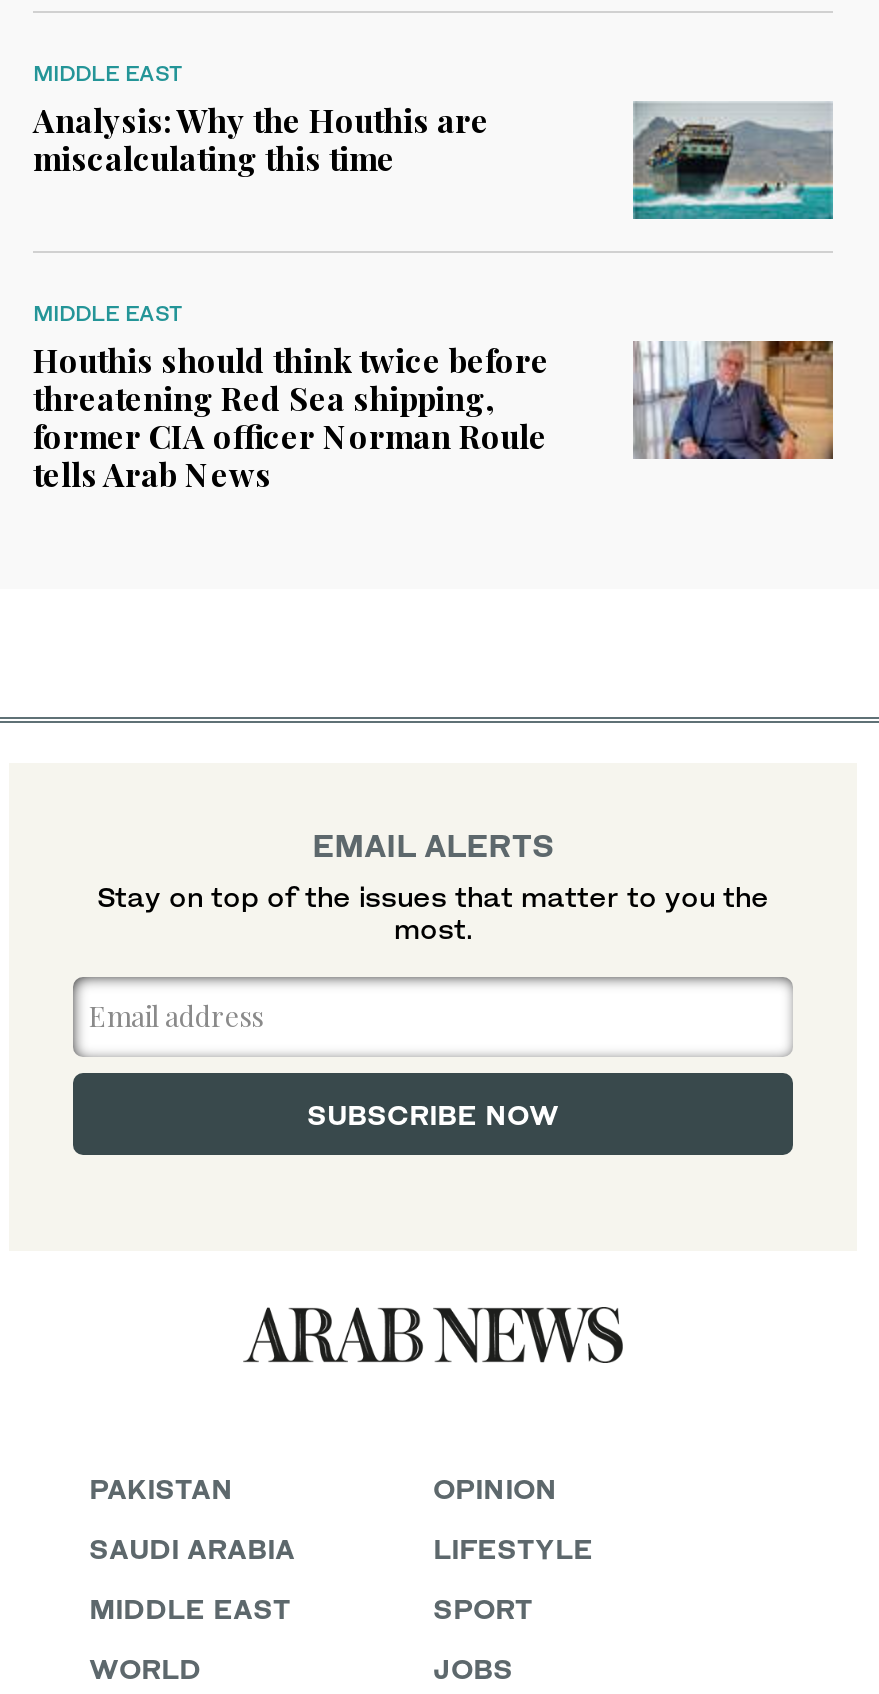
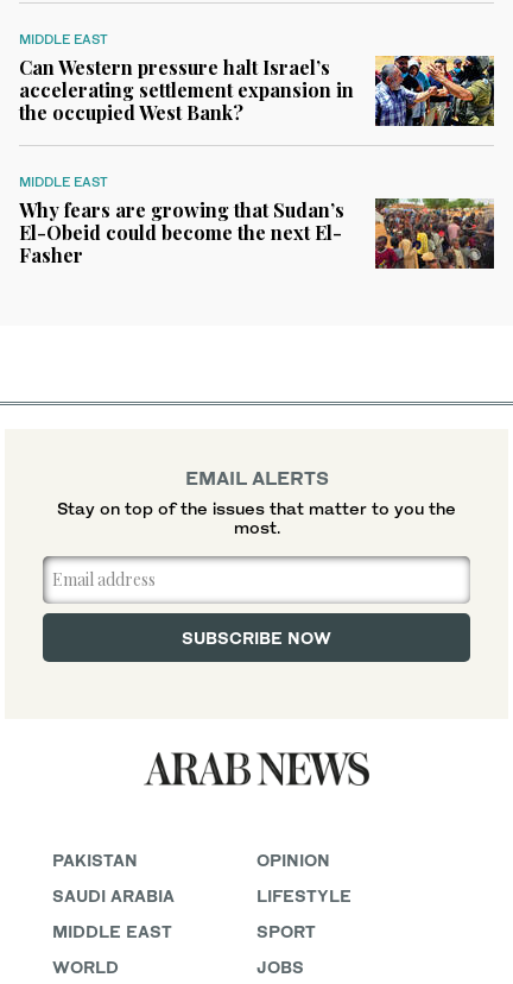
- Analysis: Why the Houthis are
- miscalculating this time
+ Can Western pressure halt Israel’s
+ accelerating settlement expansion in
+ the occupied West Bank?

- [image]
+ [image]

- Houthis should think twice before
- threatening Red Sea shipping,
- former CIA officer Norman Roule
- tells Arab News
+ Why fears are growing that Sudan’s
+ El-Obeid could become the next El-
+ Fasher

- [image]
+ [image]
